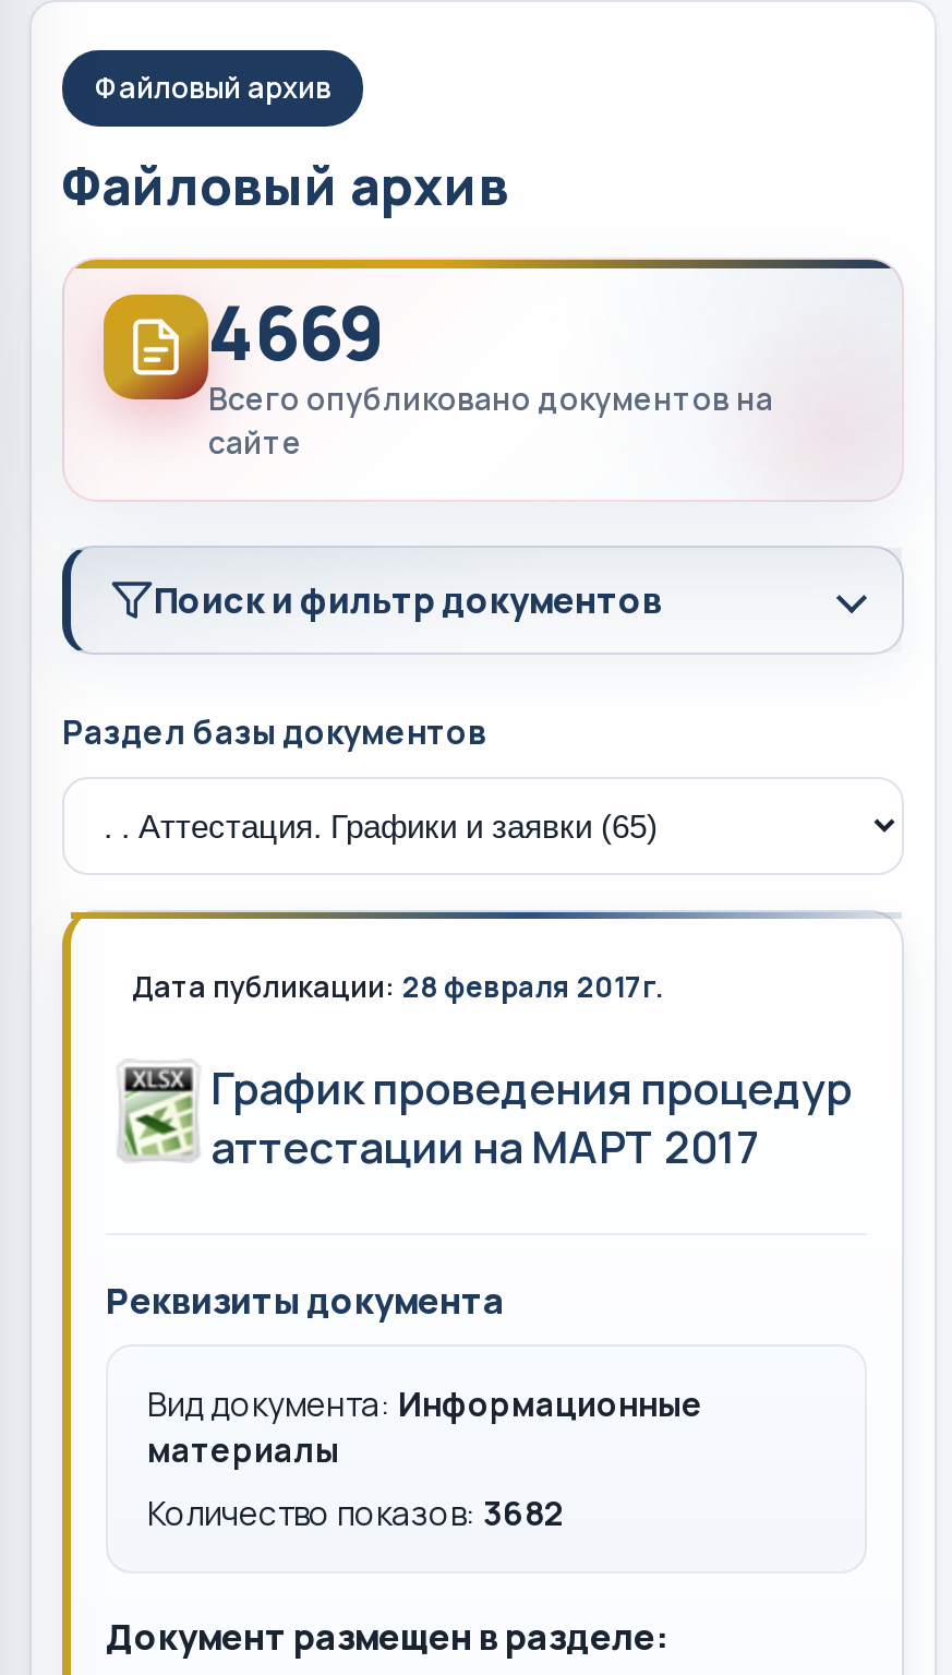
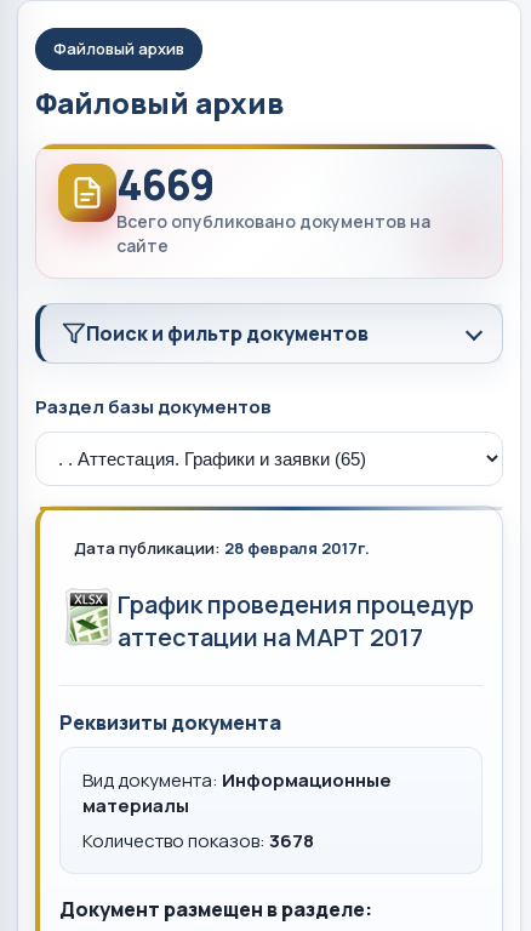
- Количество показов: 3682
+ Количество показов: 3678
